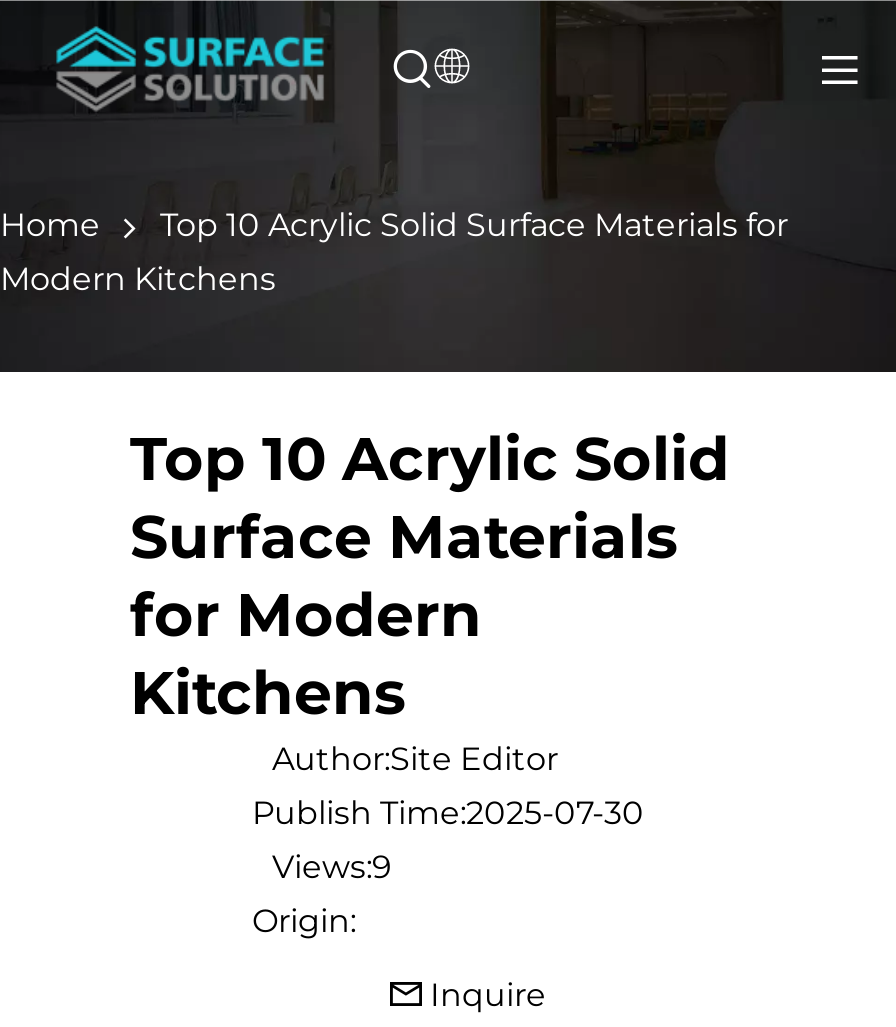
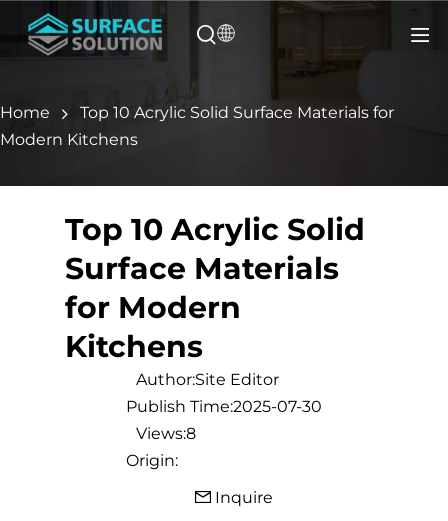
- Views:9
+ Views:8
